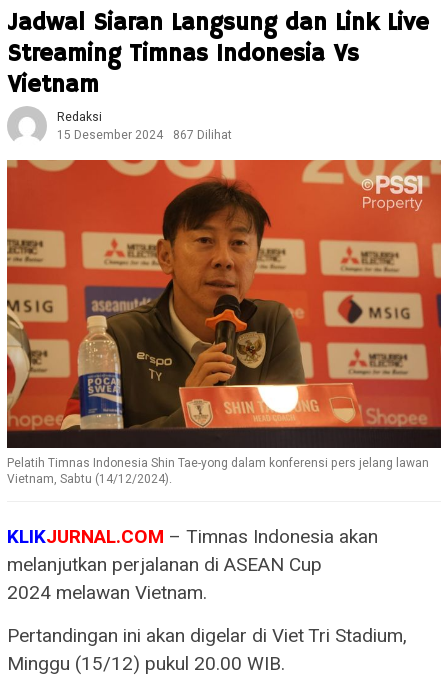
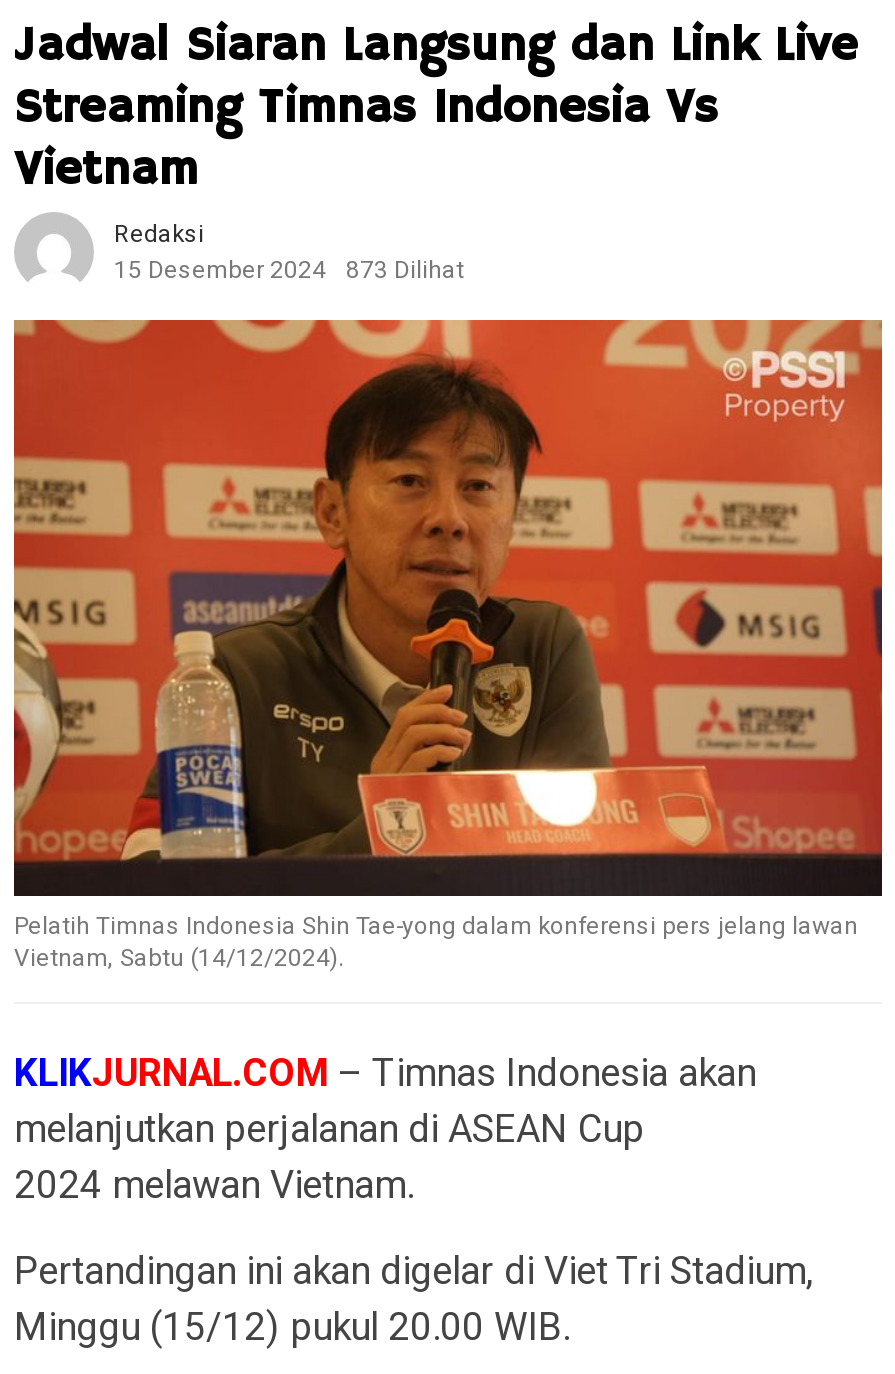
- 15 Desember 2024 867 Dilihat
+ 15 Desember 2024 873 Dilihat
